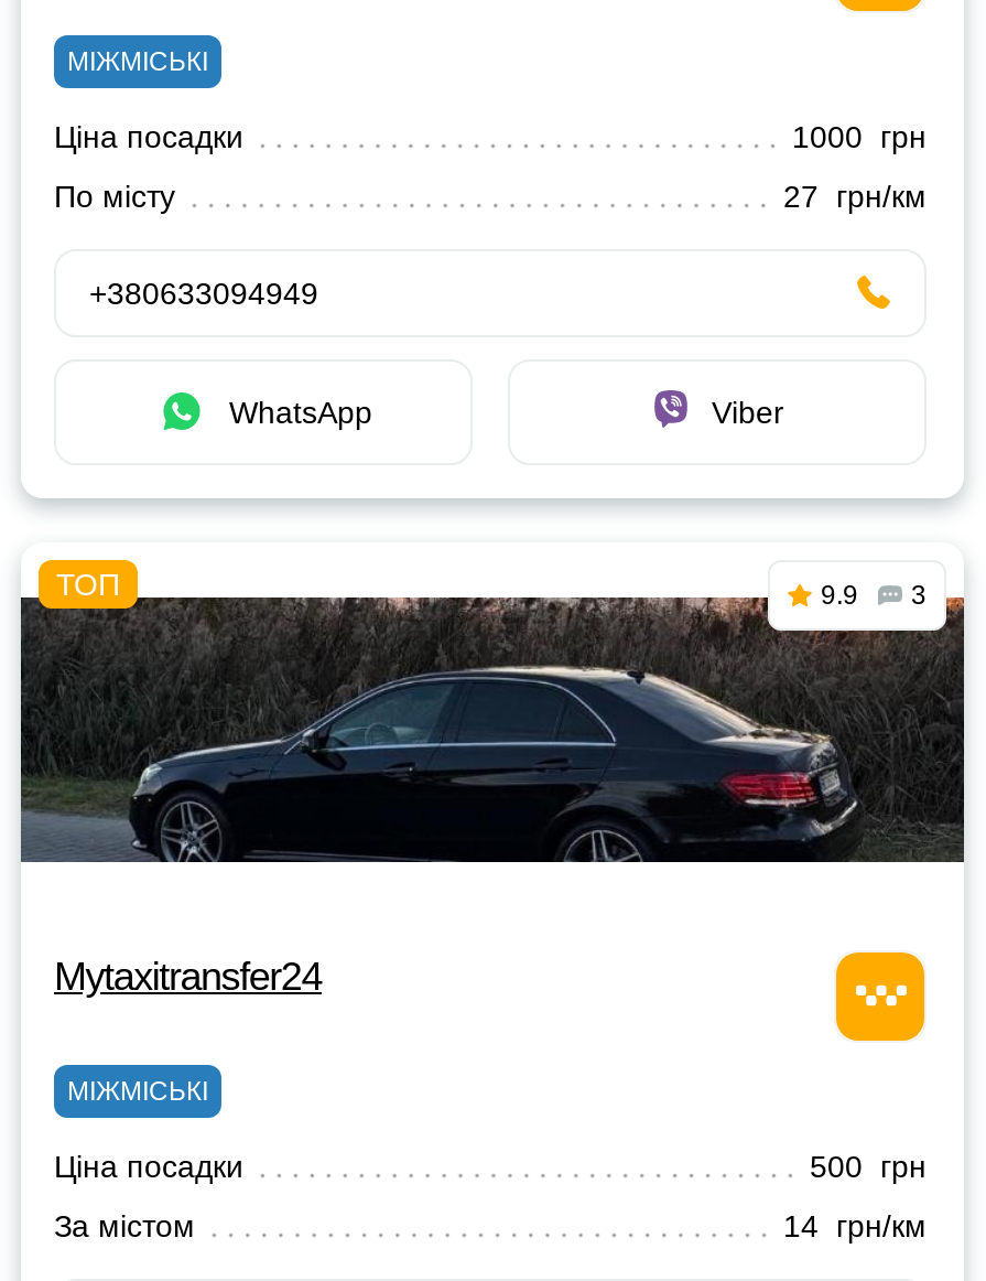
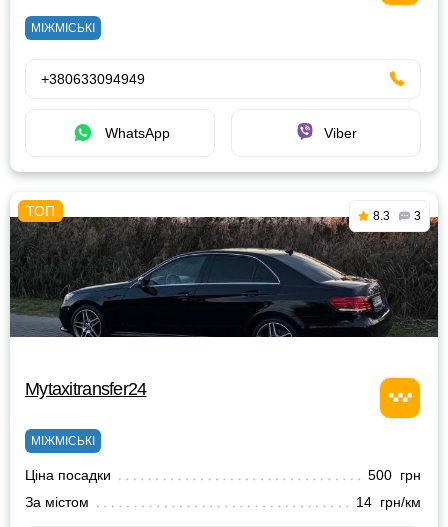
- Ціна посадки
- 1000 грн
- По місту
- 27 грн/км

- 9.9 3
+ 8.3 3
